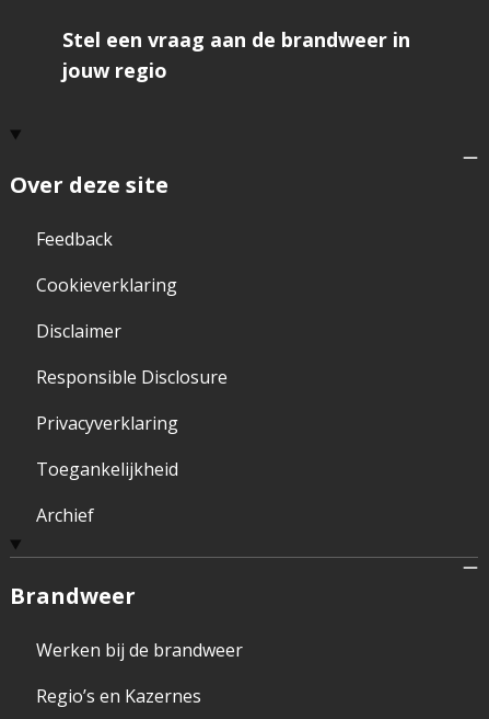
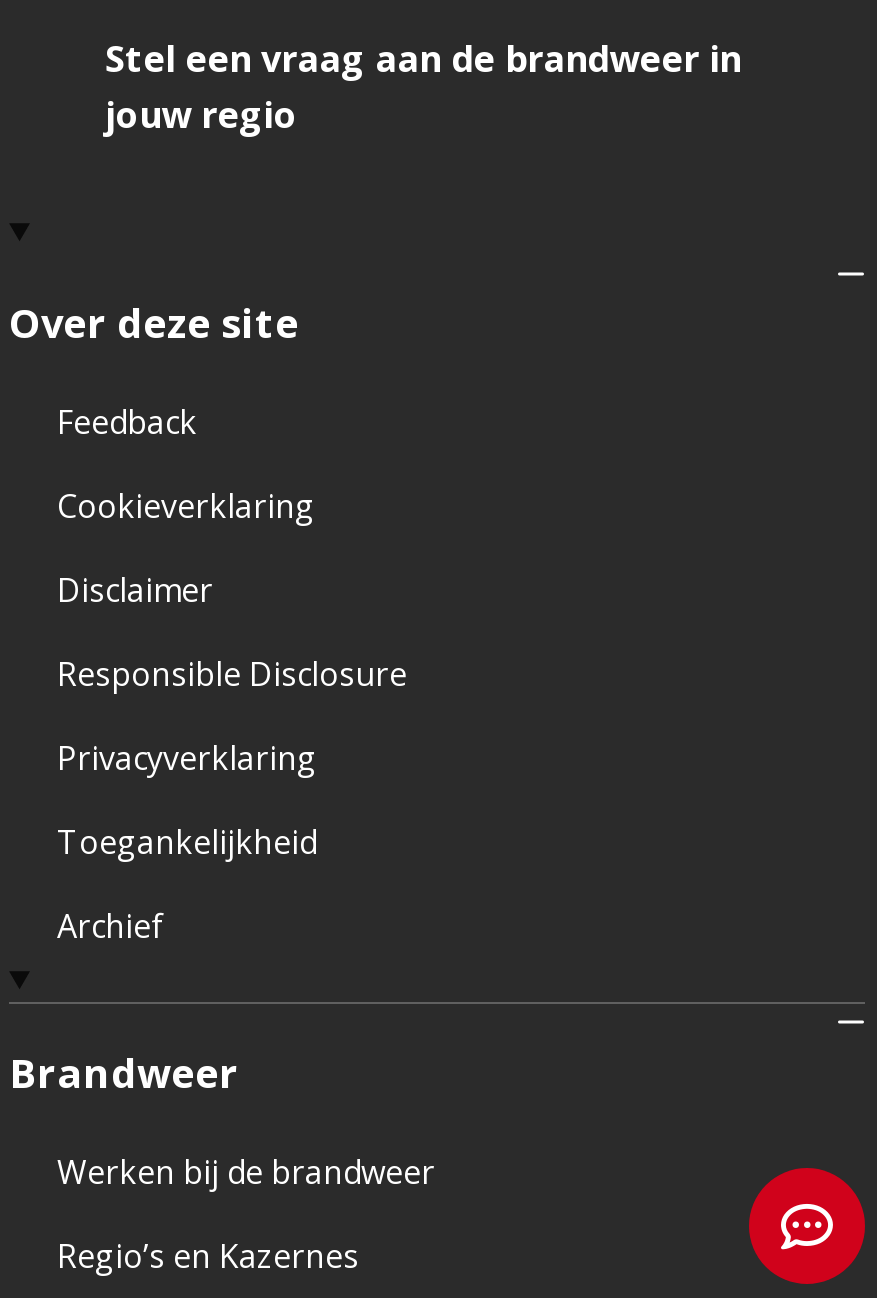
+ [image]
